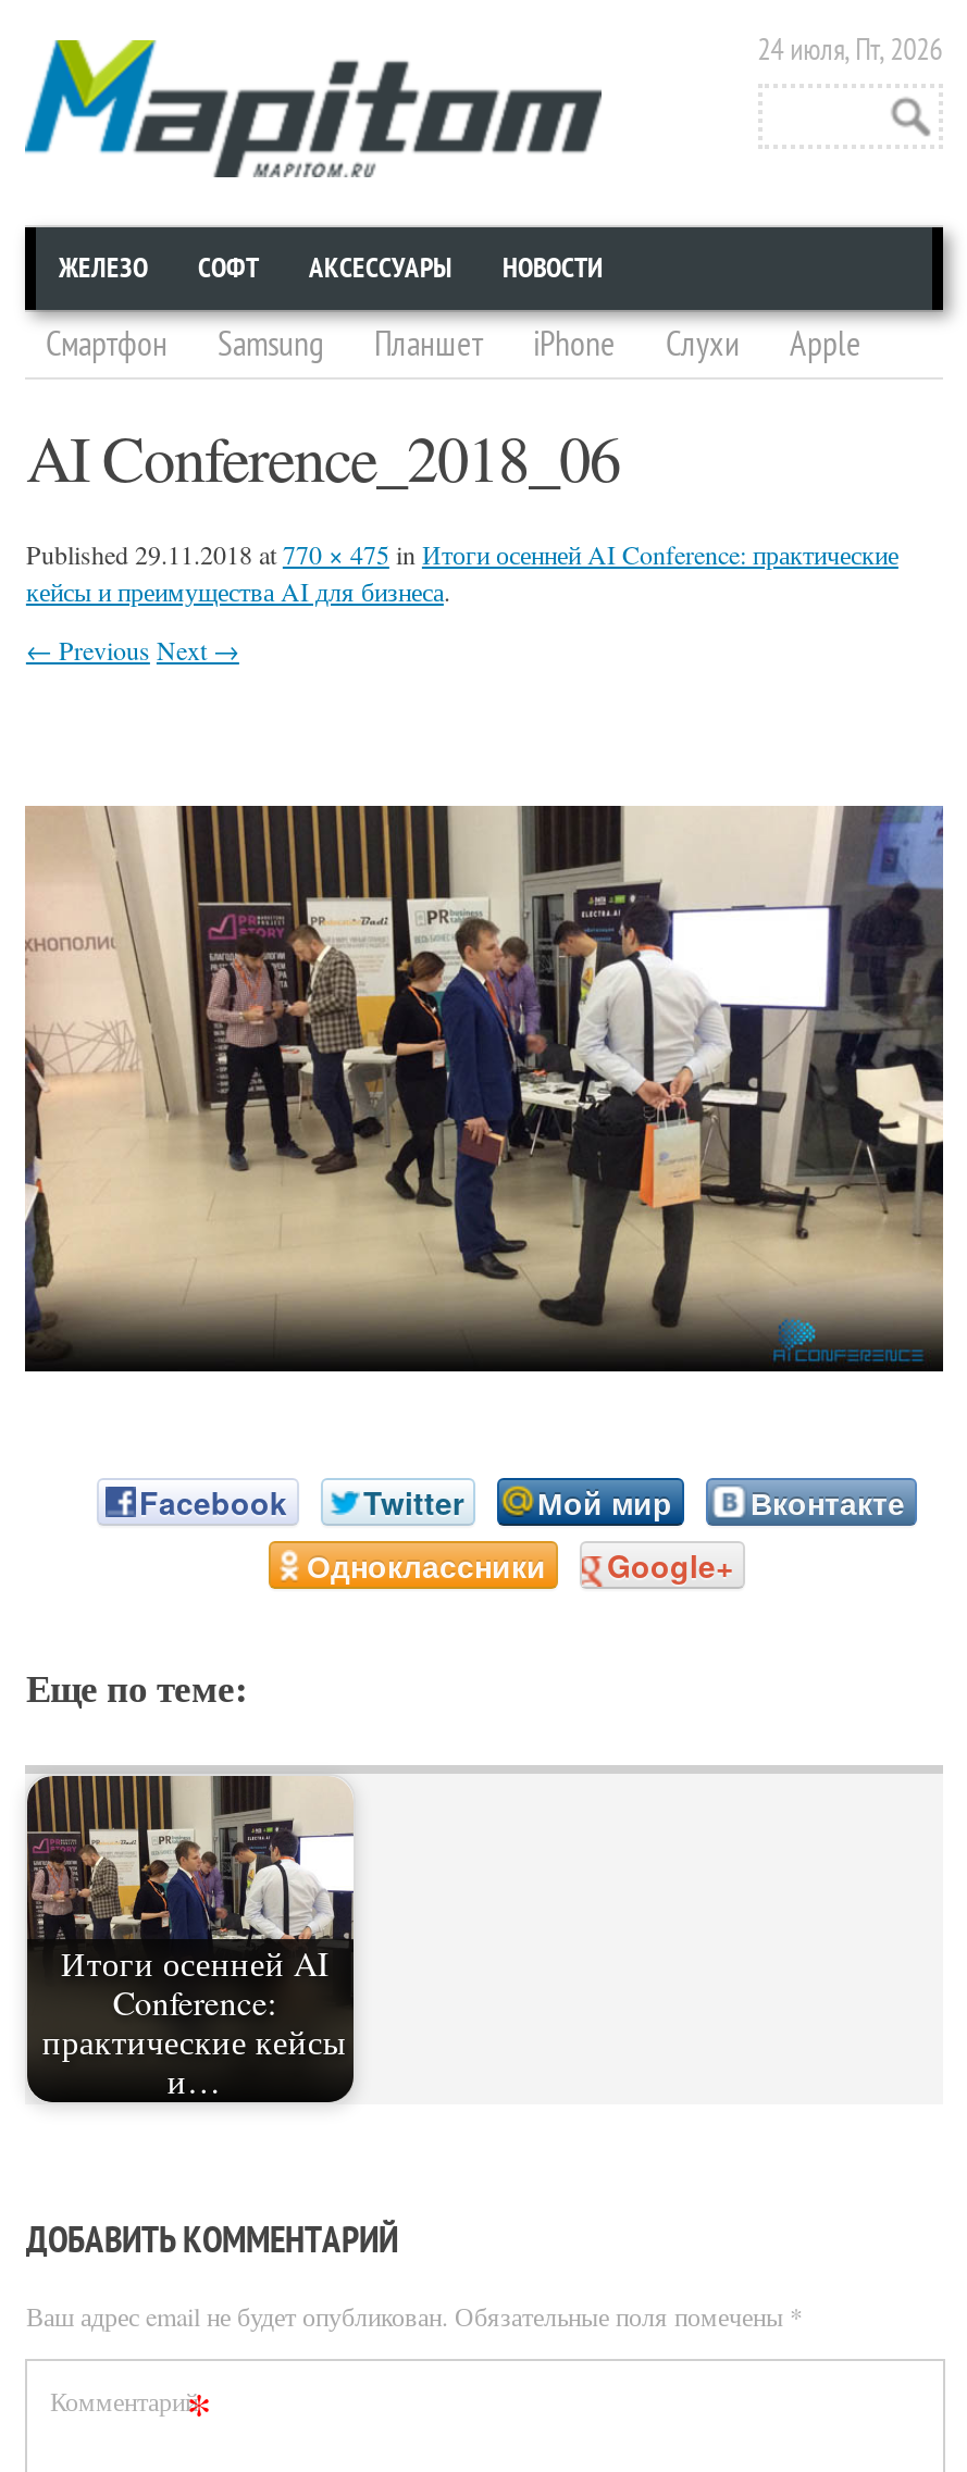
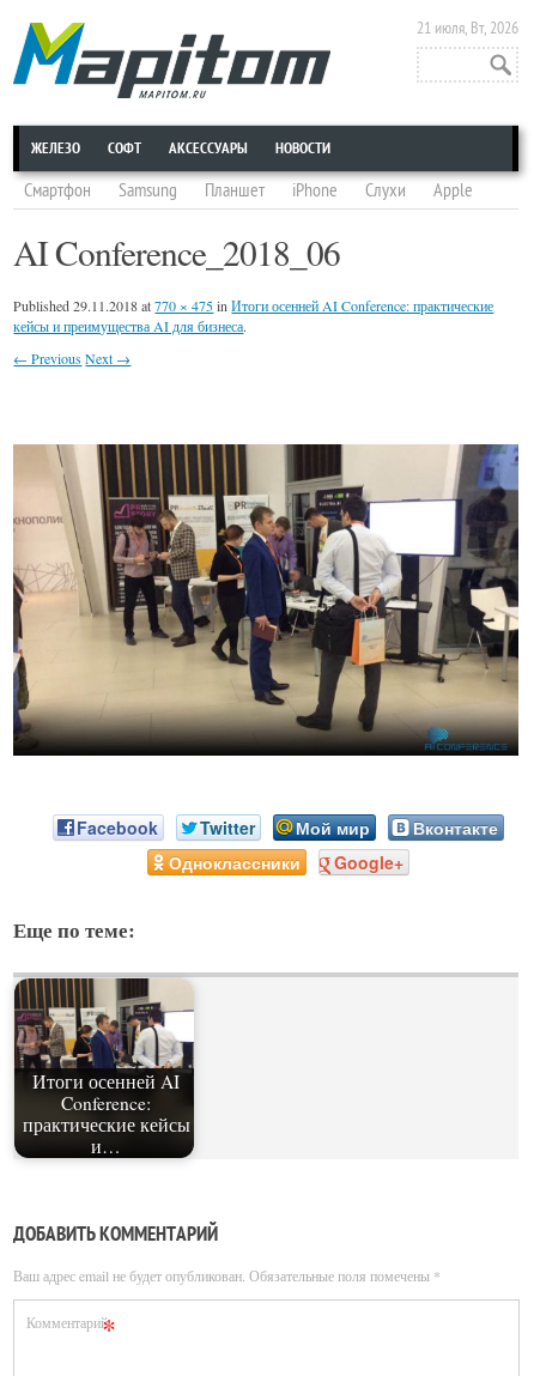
- 24 июля, Пт, 2026
+ 21 июля, Вт, 2026
